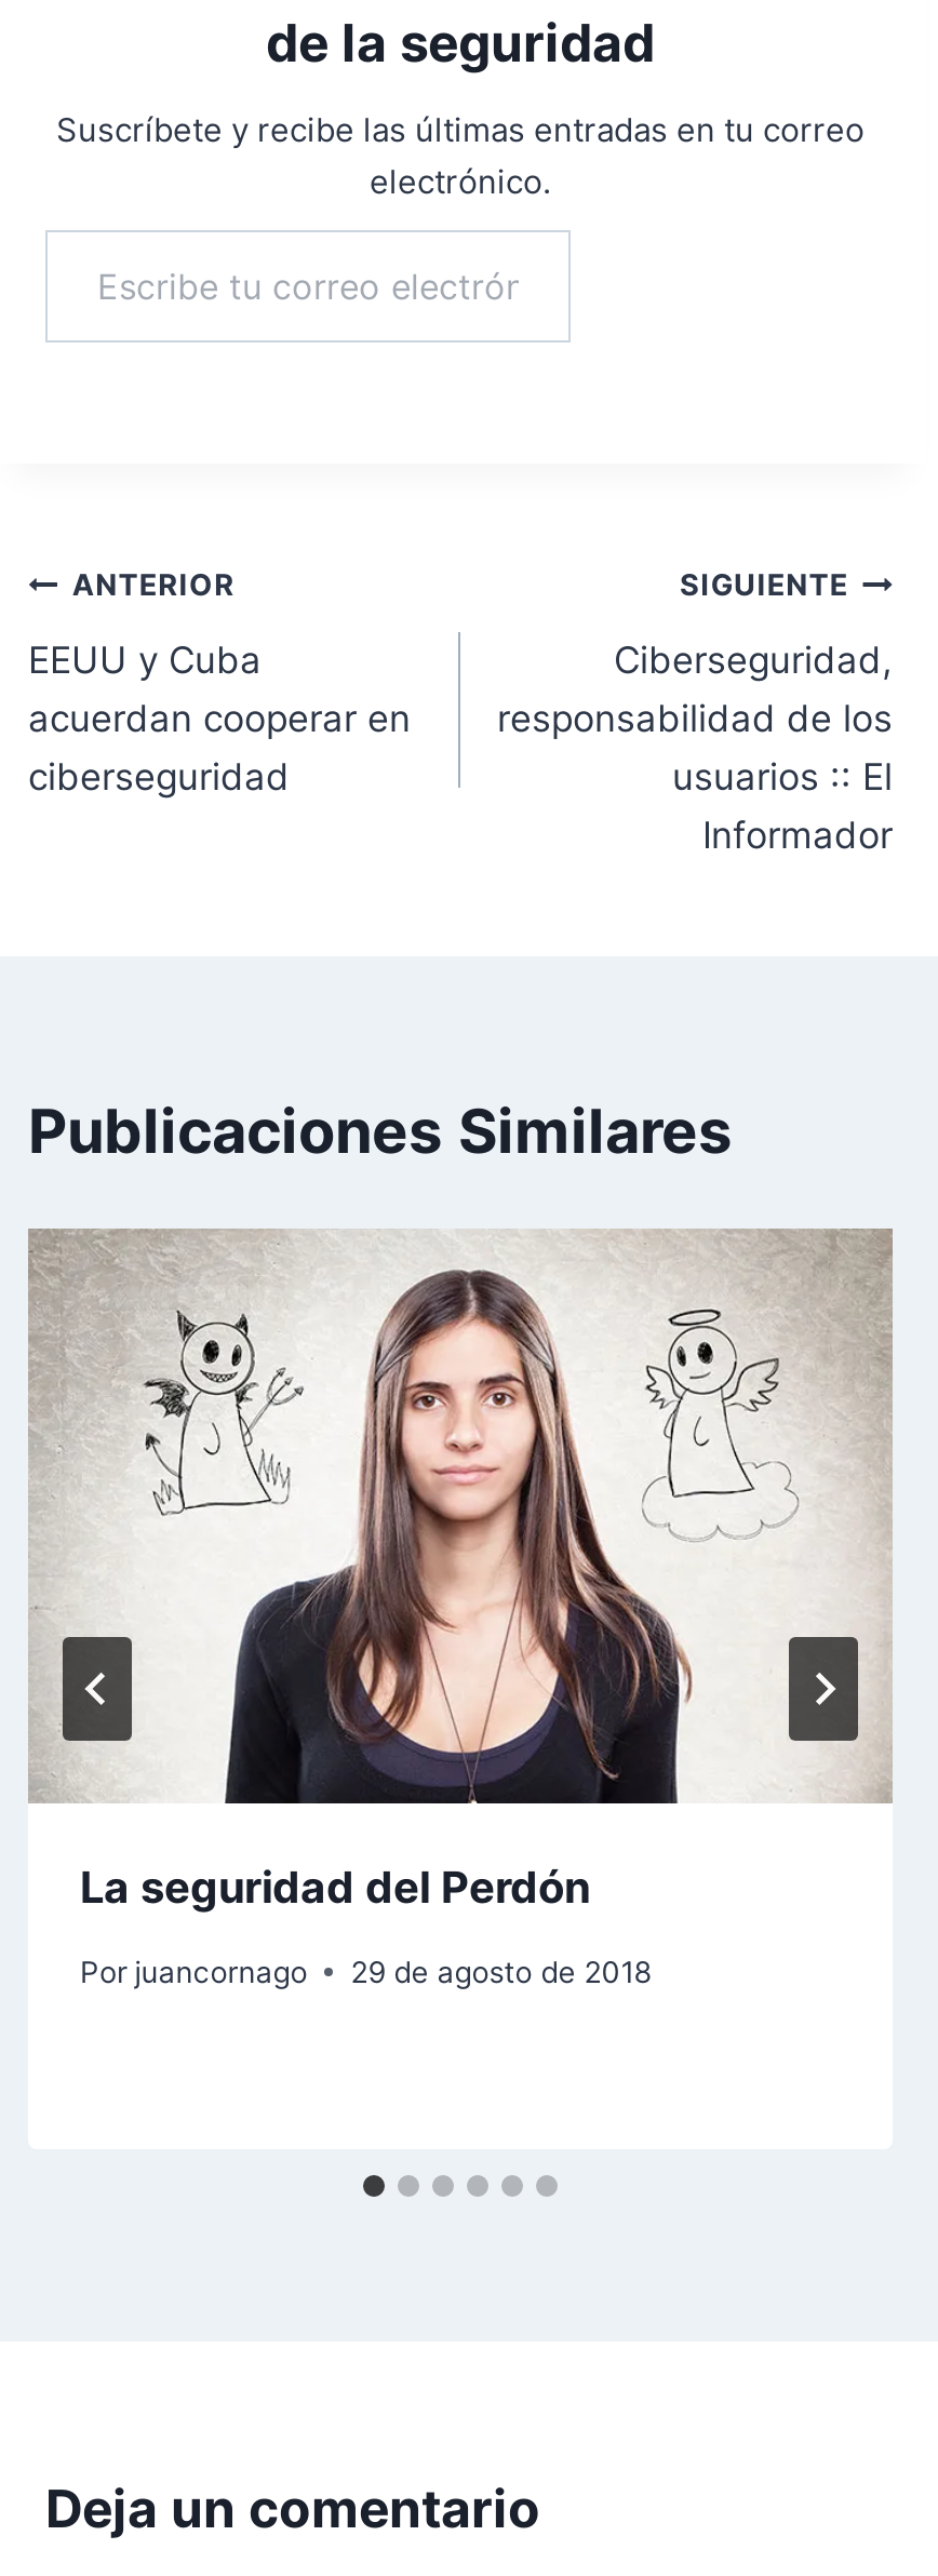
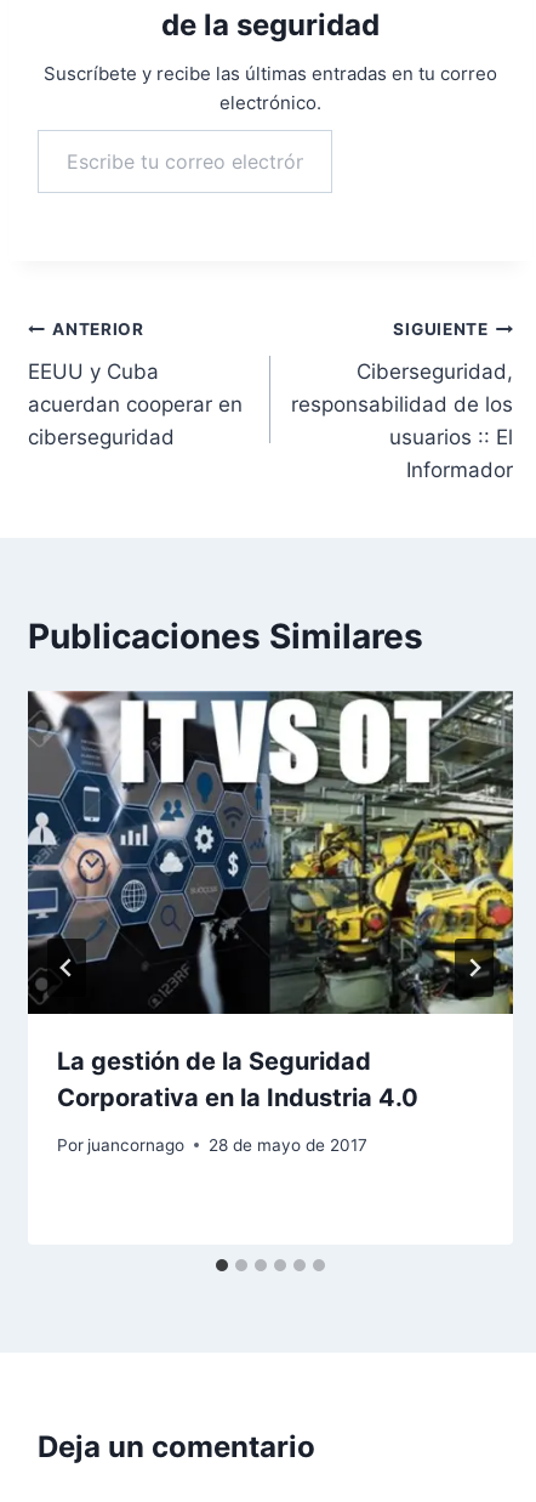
- [image]
- La seguridad del Perdón
+ [image]
+ La gestión de la Seguridad
+ Corporativa en la Industria 4.0

- Por juancornago 29 de agosto de 2018
+ Por juancornago 28 de mayo de 2017
